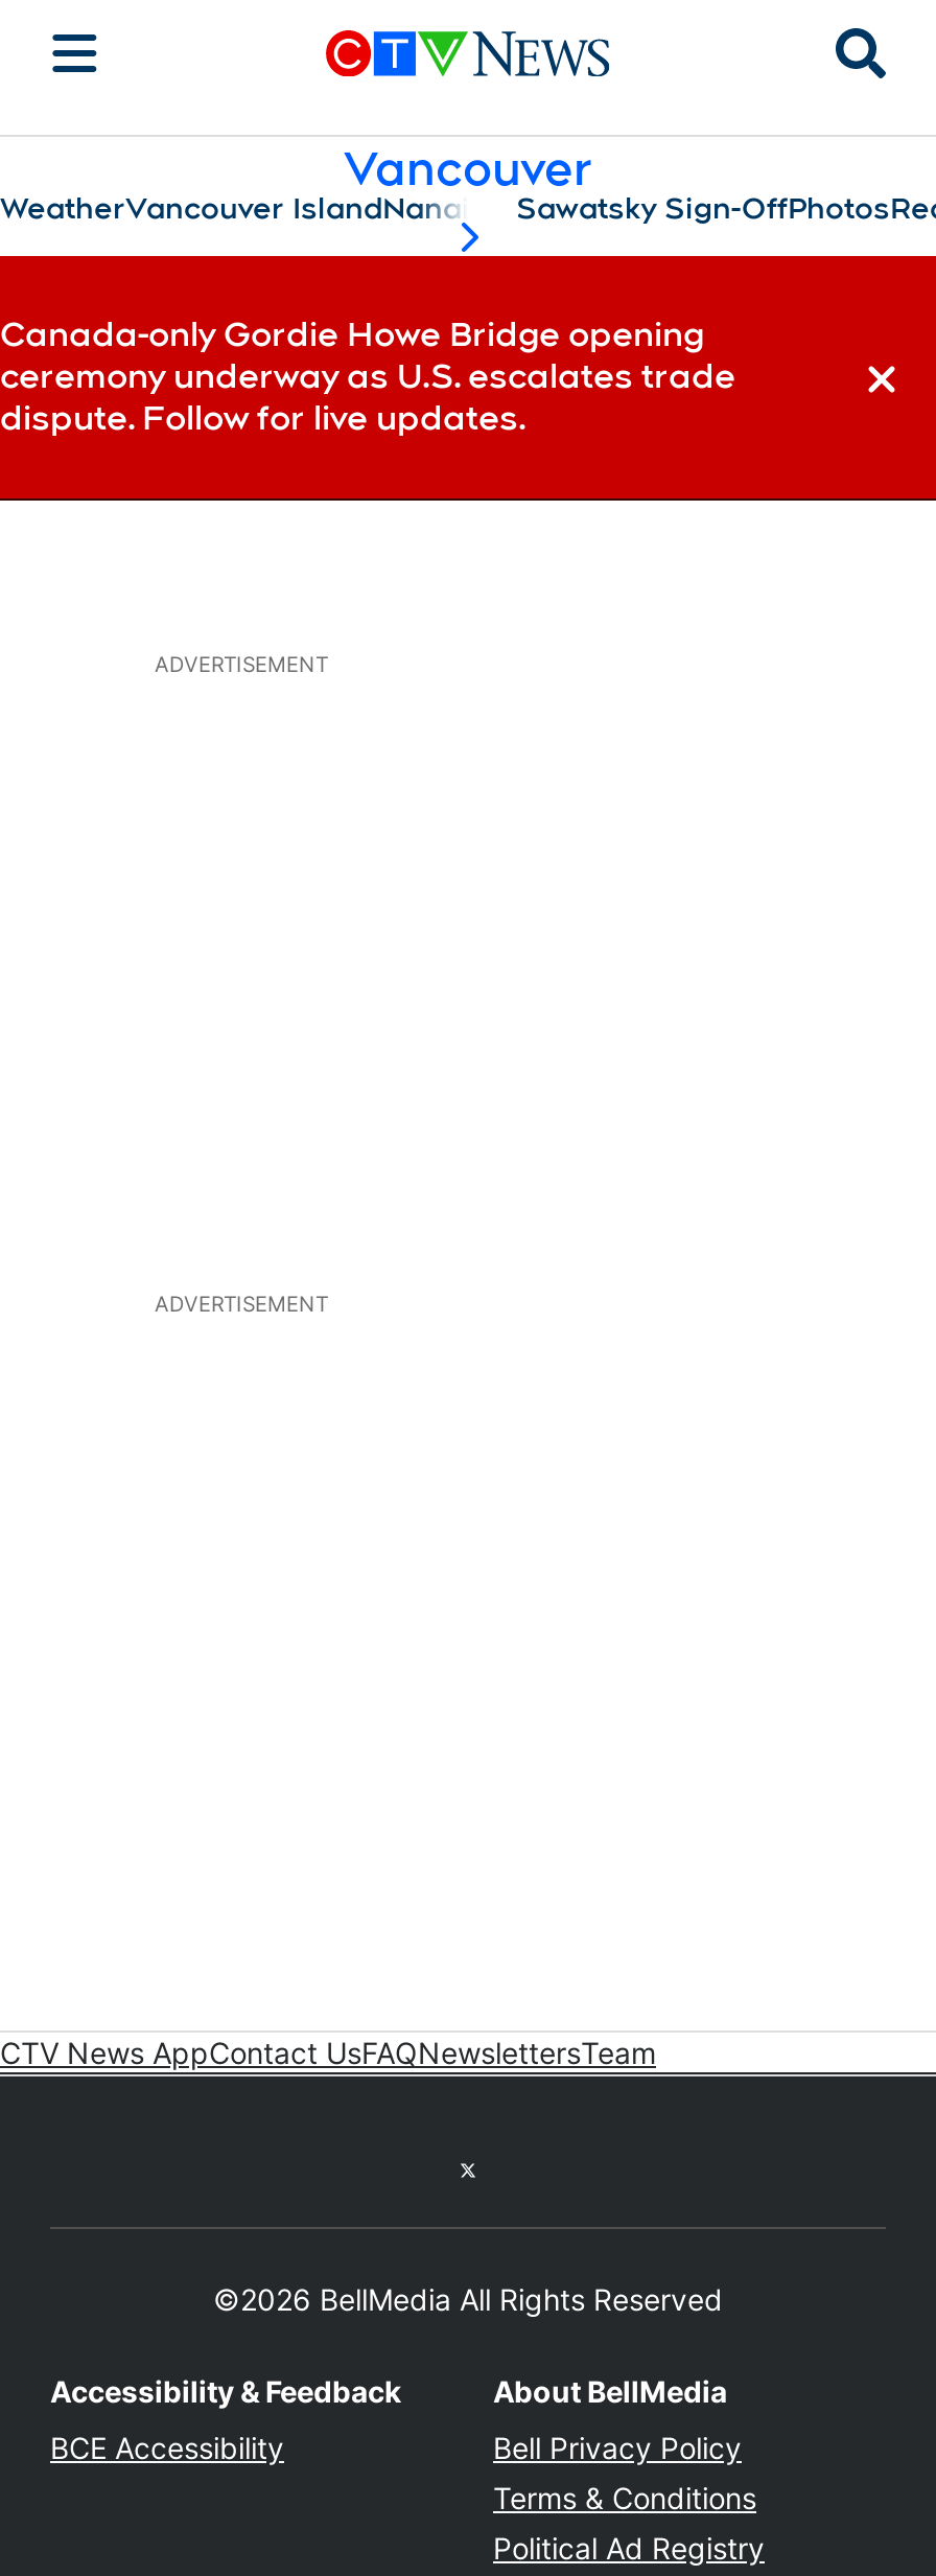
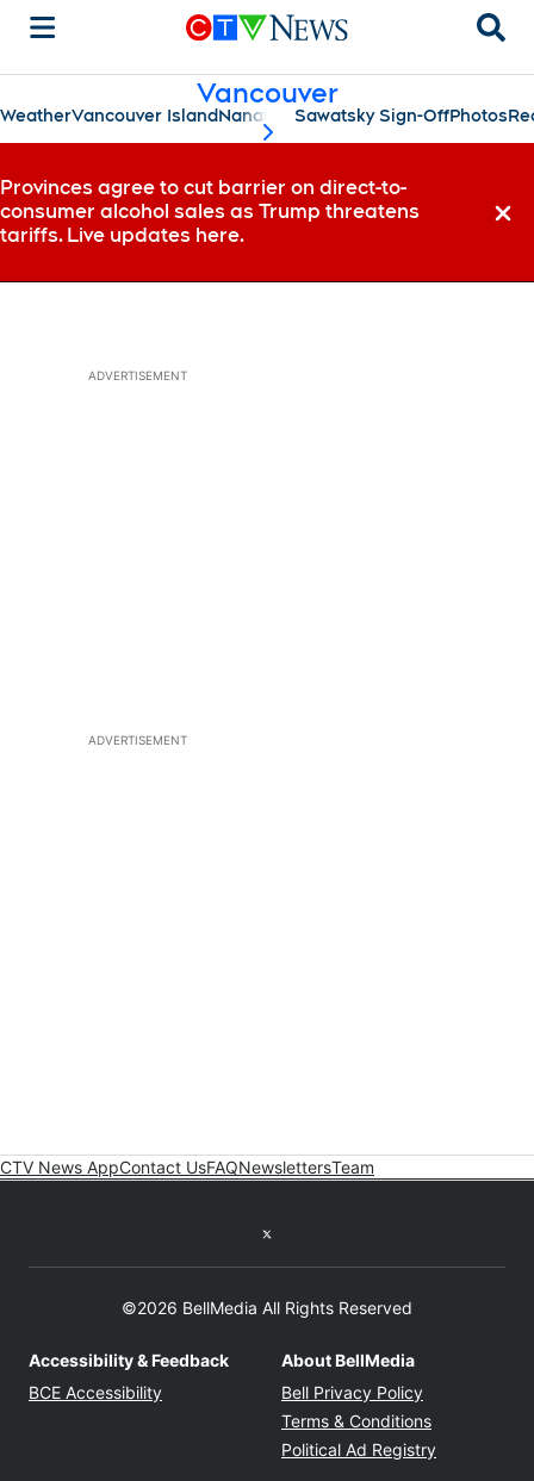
- Canada-only Gordie Howe Bridge opening
- ceremony underway as U.S. escalates trade
- dispute. Follow for live updates.
+ Provinces agree to cut barrier on direct-to-
+ consumer alcohol sales as Trump threatens
+ tariffs. Live updates here.
